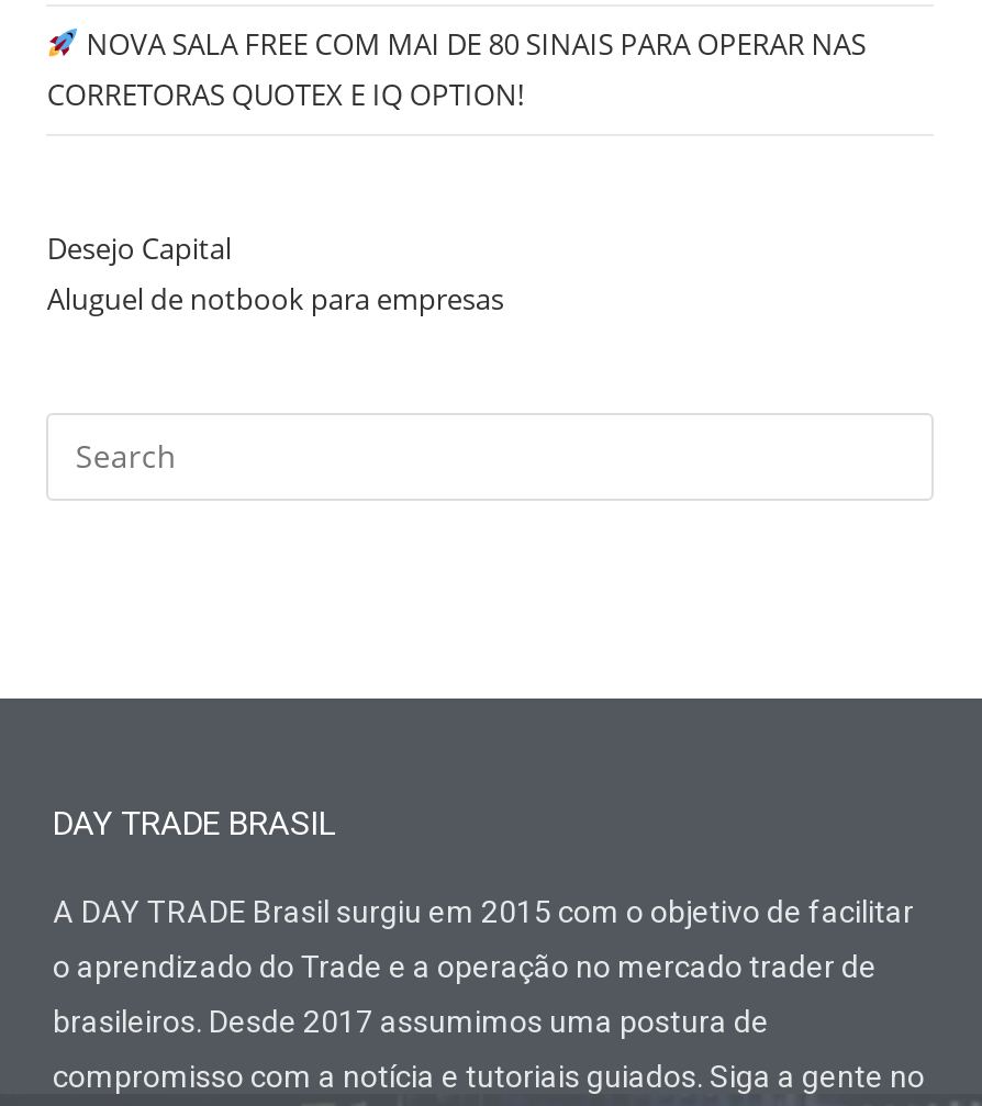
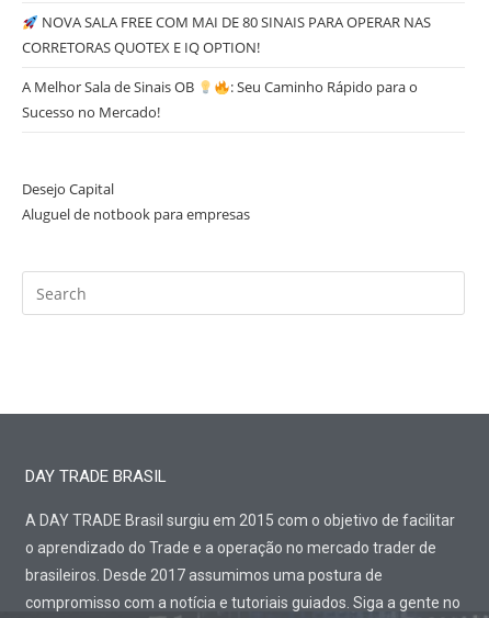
+ A Melhor Sala de Sinais OB
+ : Seu Caminho Rápido para o
+ Sucesso no Mercado!
